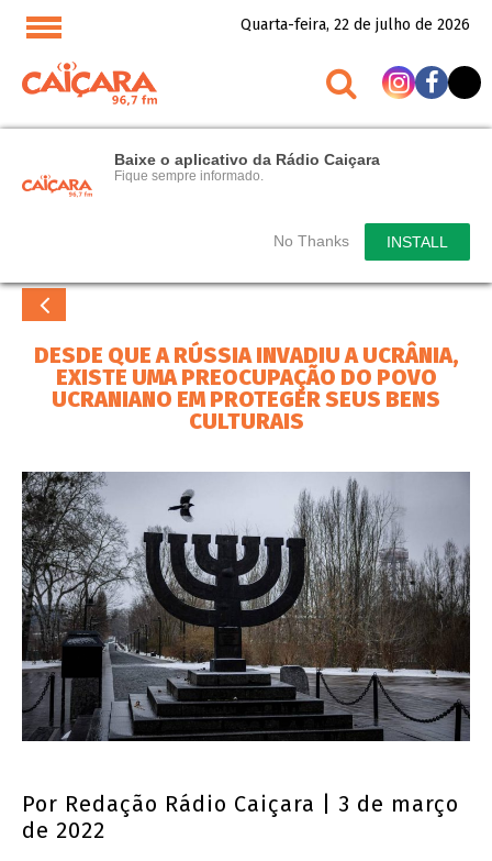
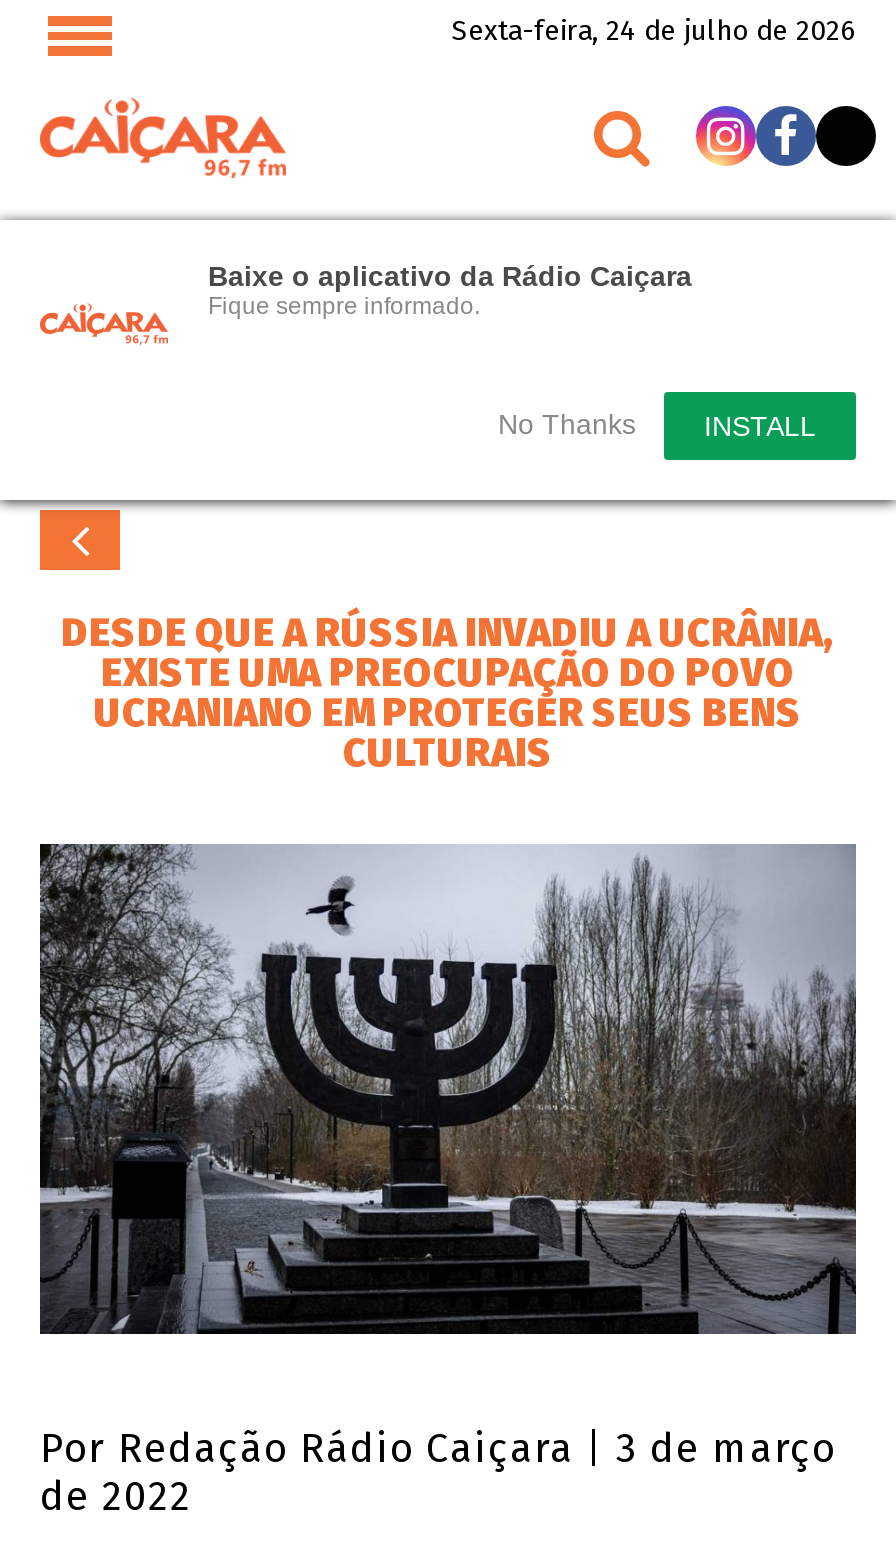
- Quarta-feira, 22 de julho de 2026
+ Sexta-feira, 24 de julho de 2026
